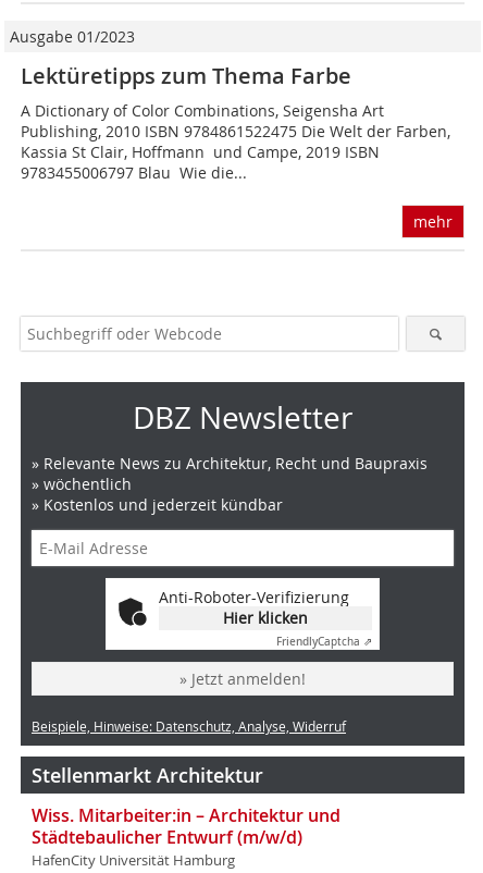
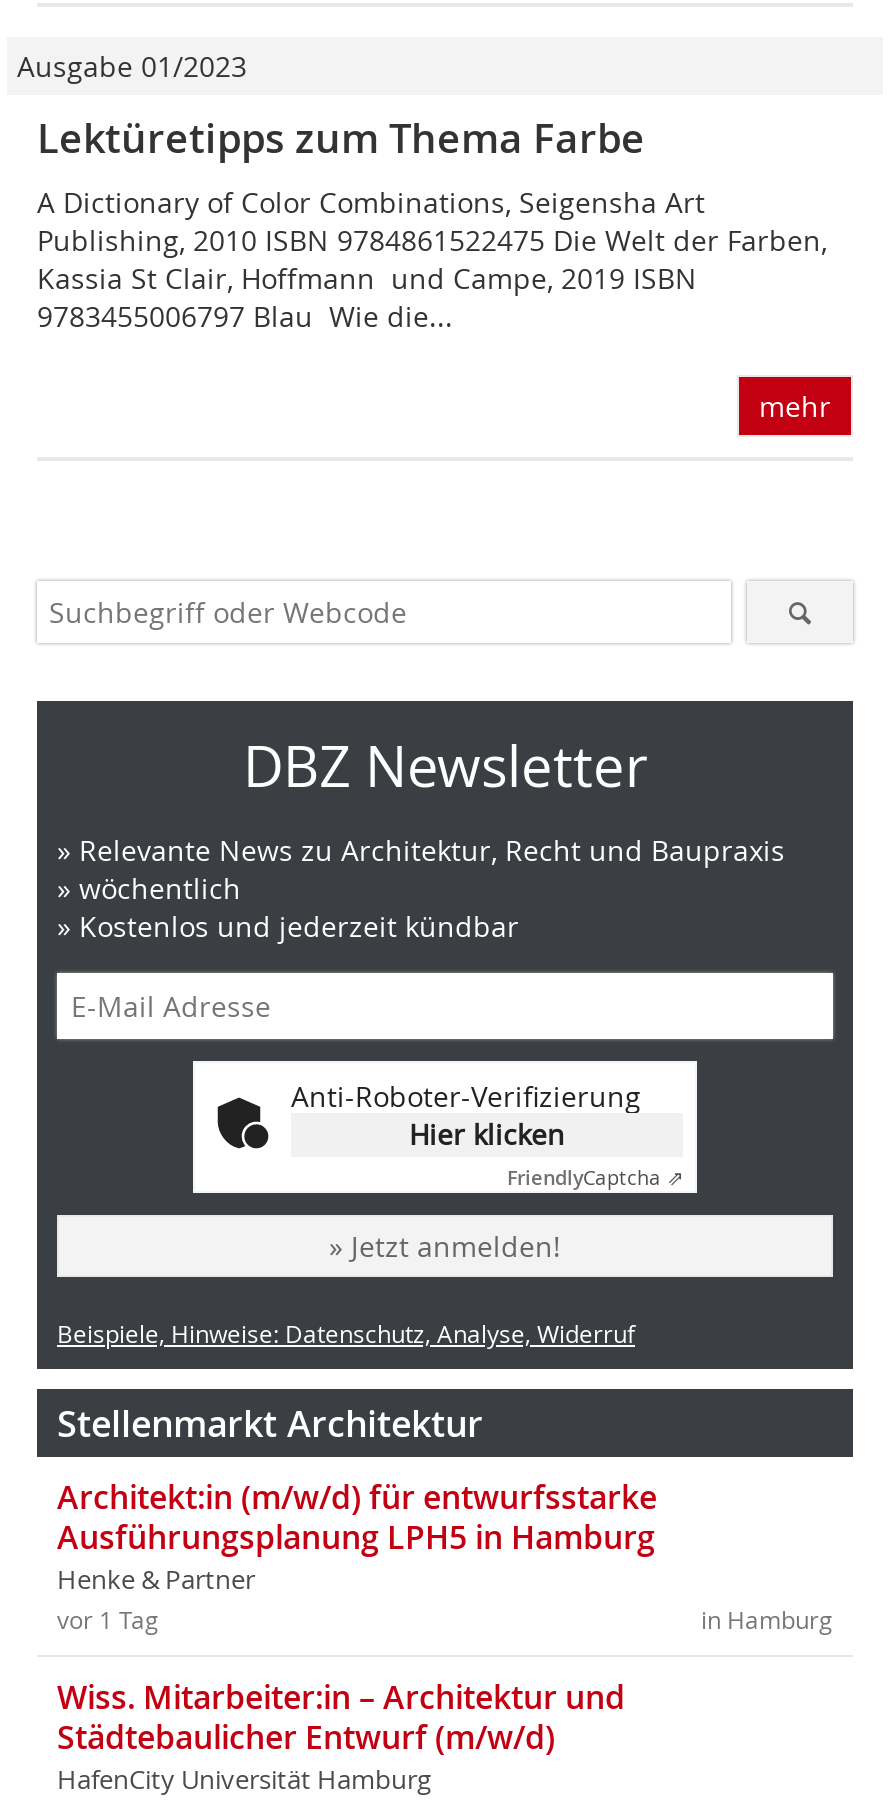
+ Architekt:in (m/w/d) für entwurfsstarke
+ Ausführungsplanung LPH5 in Hamburg
+ Henke & Partner
+ in Hamburg
+ vor 1 Tag
